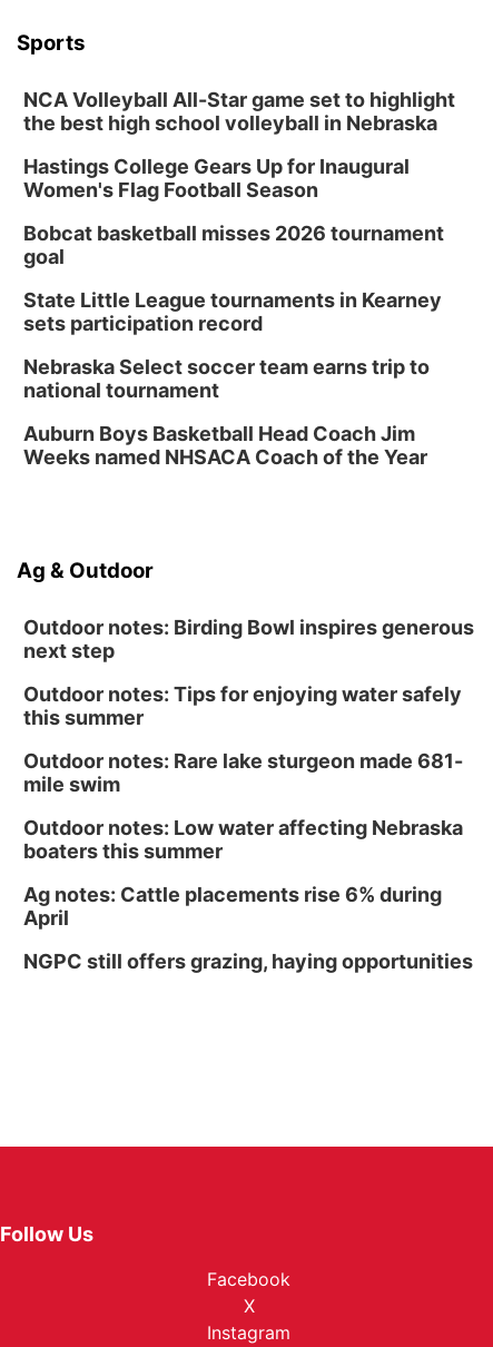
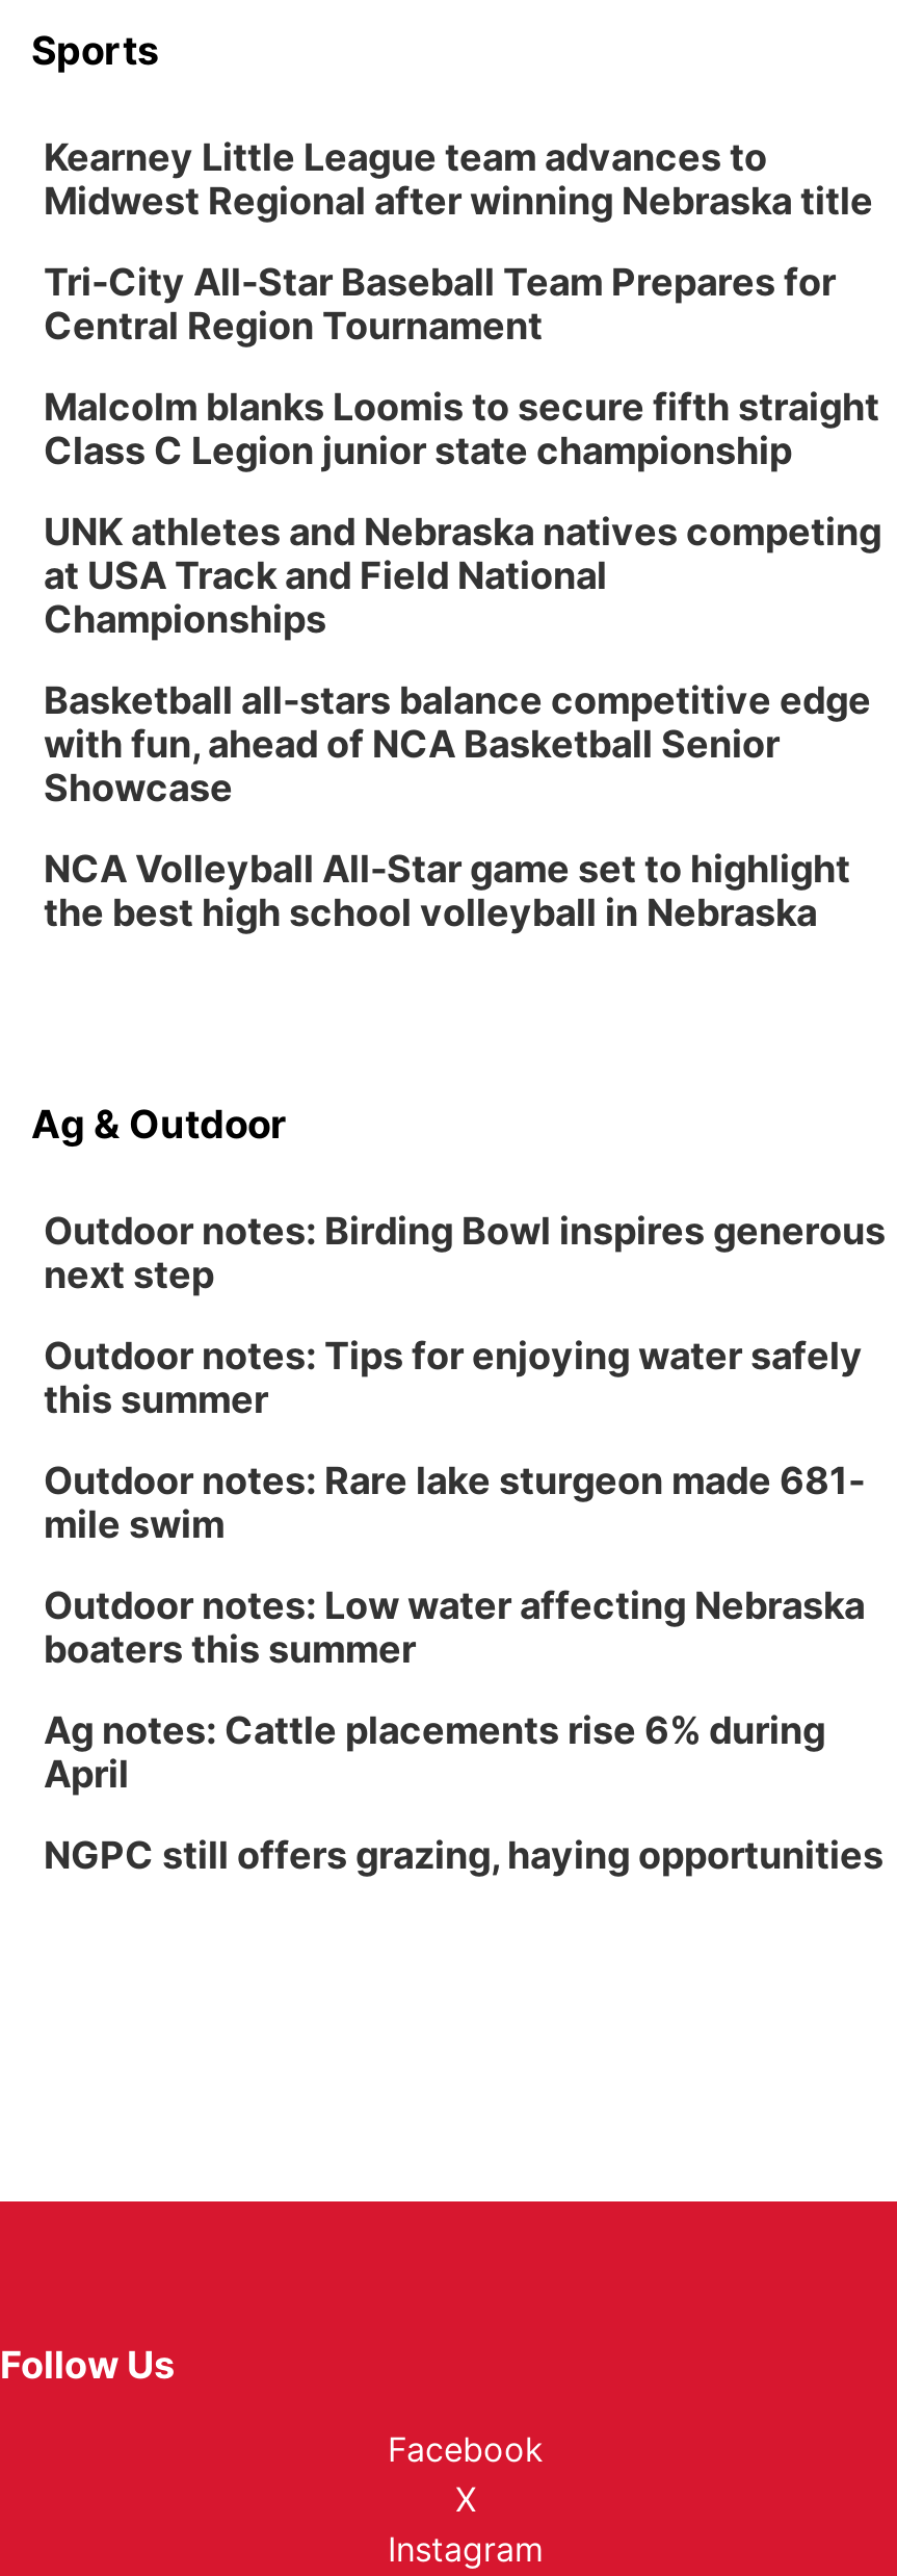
+ Kearney Little League team advances to
+ Midwest Regional after winning Nebraska title
+ Tri-City All-Star Baseball Team Prepares for
+ Central Region Tournament
+ Malcolm blanks Loomis to secure fifth straight
+ Class C Legion junior state championship
+ UNK athletes and Nebraska natives competing
+ at USA Track and Field National
+ Championships
+ Basketball all-stars balance competitive edge
+ with fun, ahead of NCA Basketball Senior
+ Showcase

moved down: NCA Volleyball All-Star game set to highlight | the best high school volleyball in Nebraska

- Hastings College Gears Up for Inaugural
- Women's Flag Football Season
- Bobcat basketball misses 2026 tournament
- goal
- State Little League tournaments in Kearney
- sets participation record
- Nebraska Select soccer team earns trip to
- national tournament
- Auburn Boys Basketball Head Coach Jim
- Weeks named NHSACA Coach of the Year
